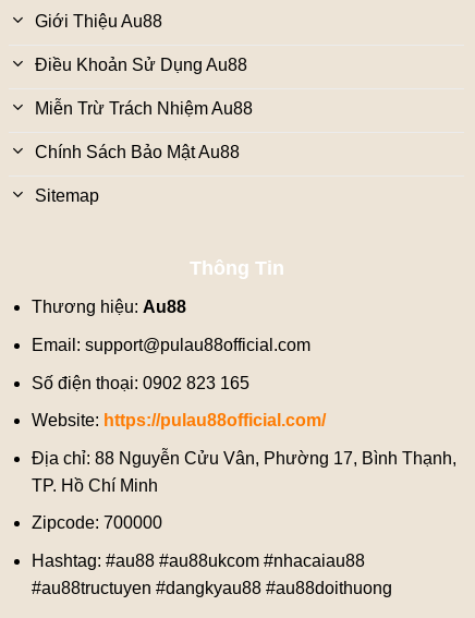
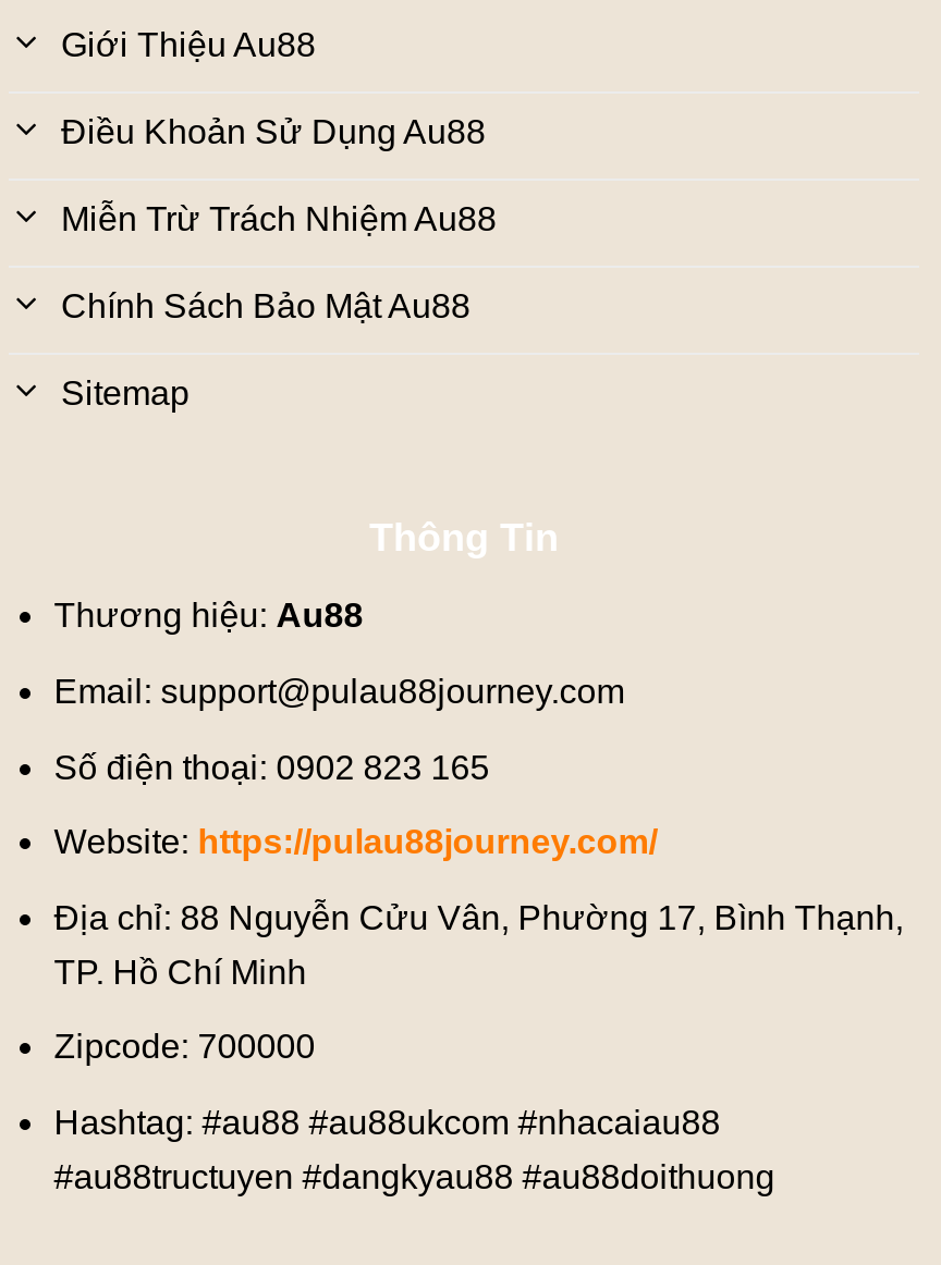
- Email: support@pulau88official.com
+ Email: support@pulau88journey.com

- Website: https://pulau88official.com/
+ Website: https://pulau88journey.com/
